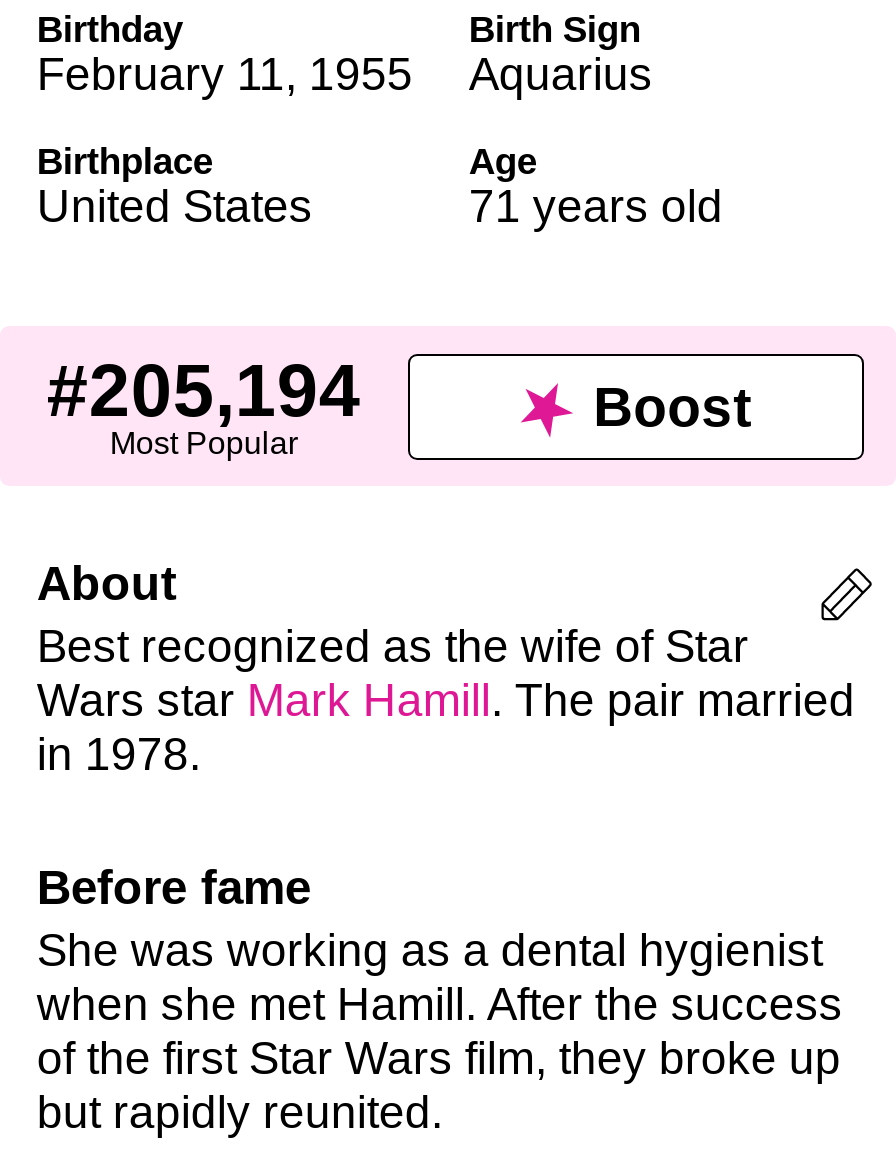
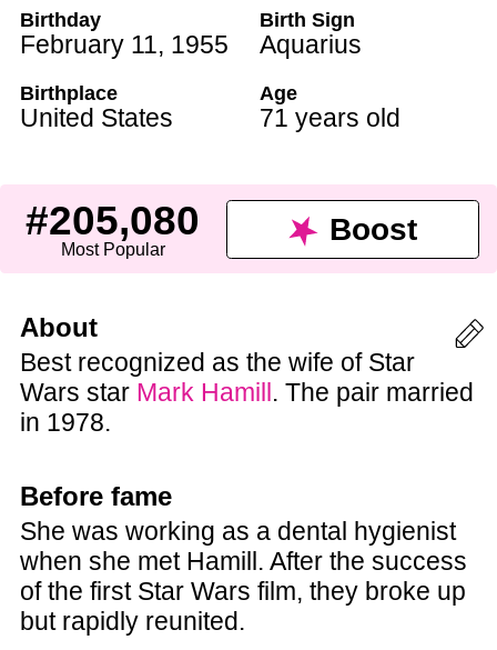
- #205,194
+ #205,080
